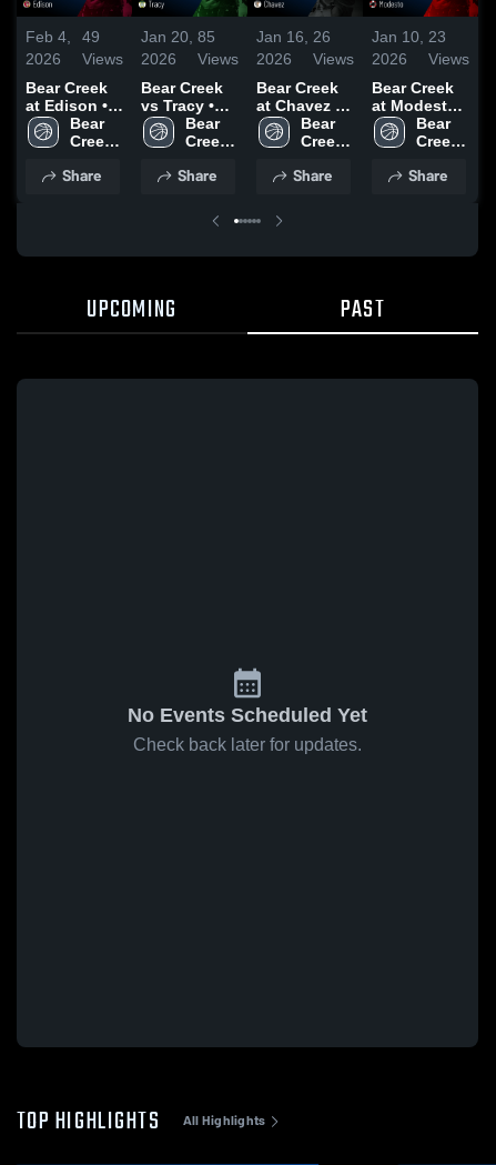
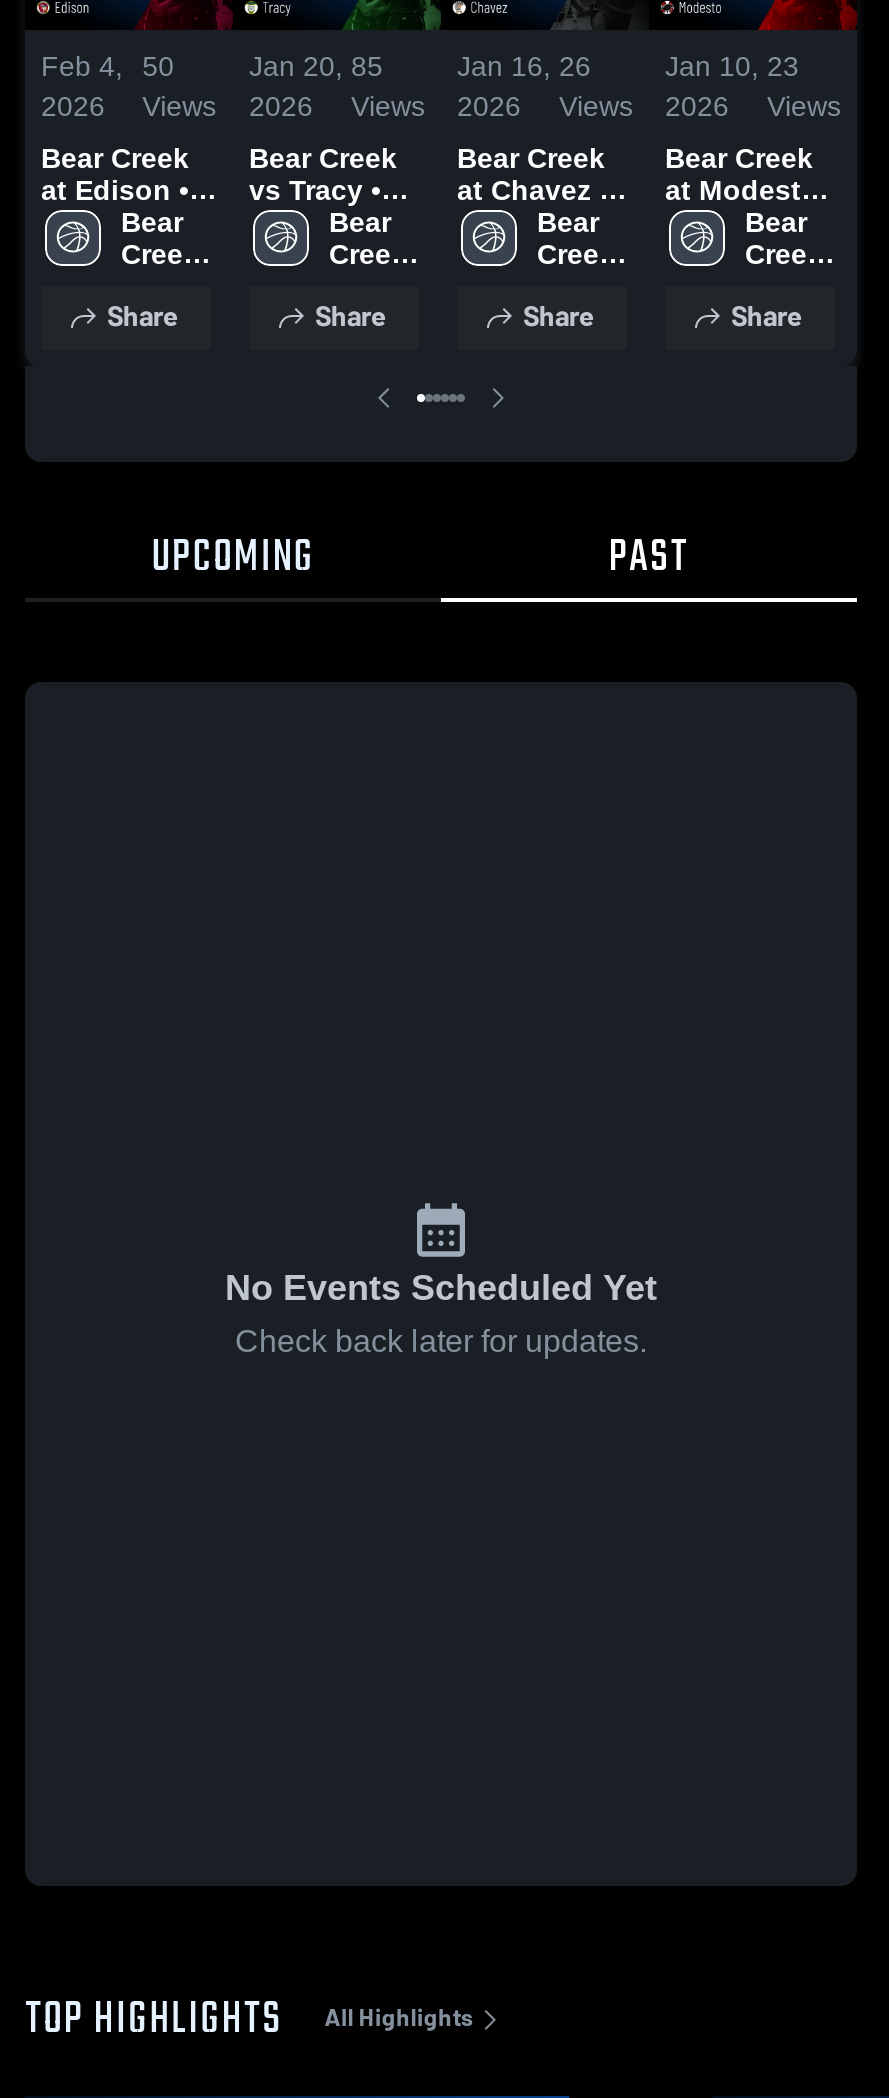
- Feb 4, 49
+ Feb 4, 50
